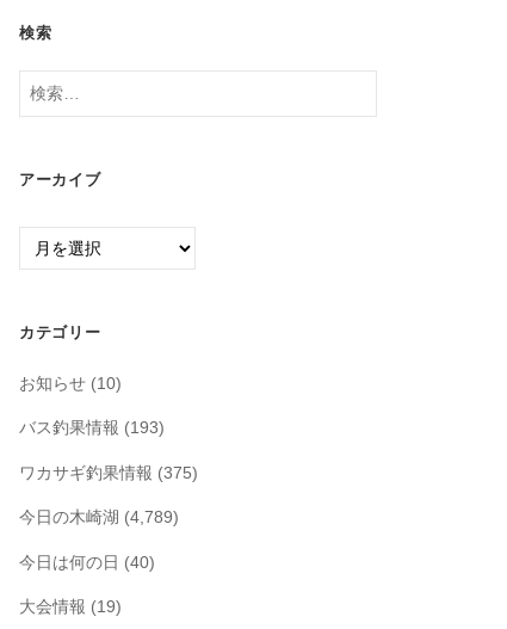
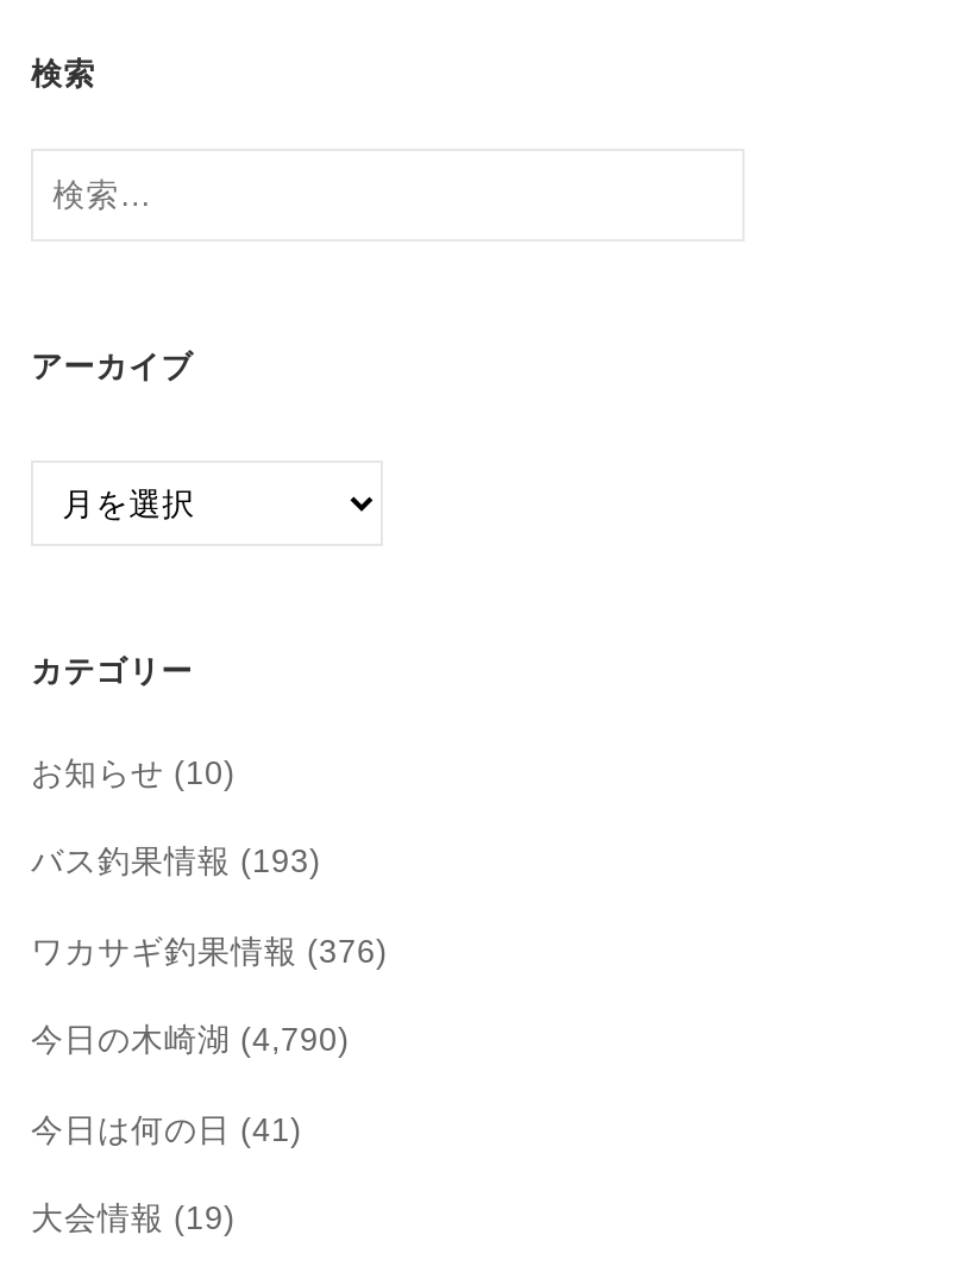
- ワカサギ釣果情報(375)
+ ワカサギ釣果情報(376)

- 今日の木崎湖(4,789)
+ 今日の木崎湖(4,790)

- 今日は何の日(40)
+ 今日は何の日(41)
